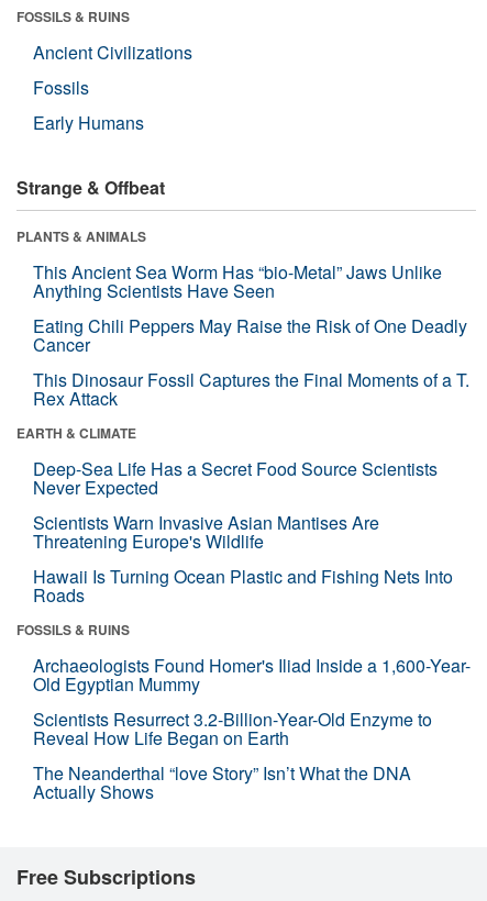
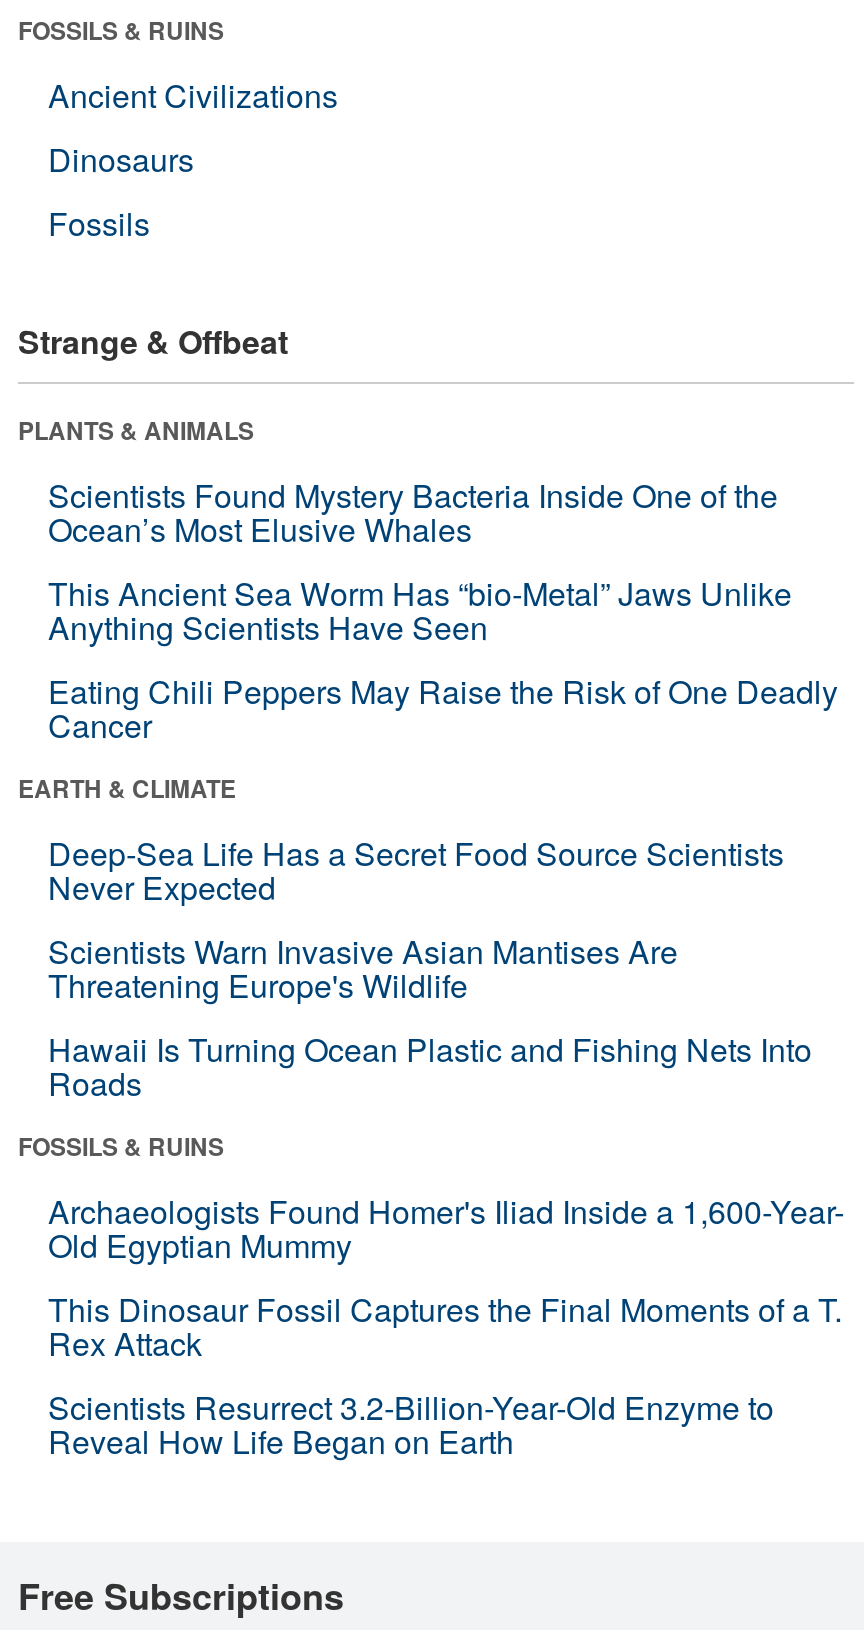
+ Dinosaurs

moved down: Fossils

- Early Humans

+ Scientists Found Mystery Bacteria Inside One of the
+ Ocean’s Most Elusive Whales

moved down: This Ancient Sea Worm Has “bio-Metal” Jaws Unlike | Anything Scientists Have Seen | Eating Chili Peppers May Raise the Risk of One Deadly | Cancer

moved down: This Dinosaur Fossil Captures the Final Moments of a T. | Rex Attack

moved down: Scientists Resurrect 3.2-Billion-Year-Old Enzyme to | Reveal How Life Began on Earth

- The Neanderthal “love Story” Isn’t What the DNA
- Actually Shows
